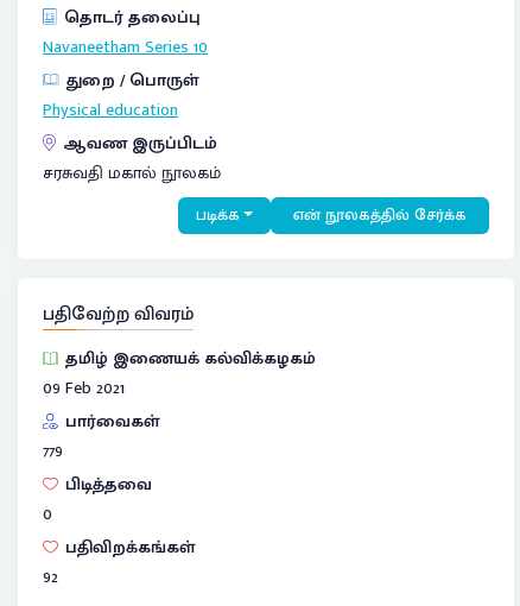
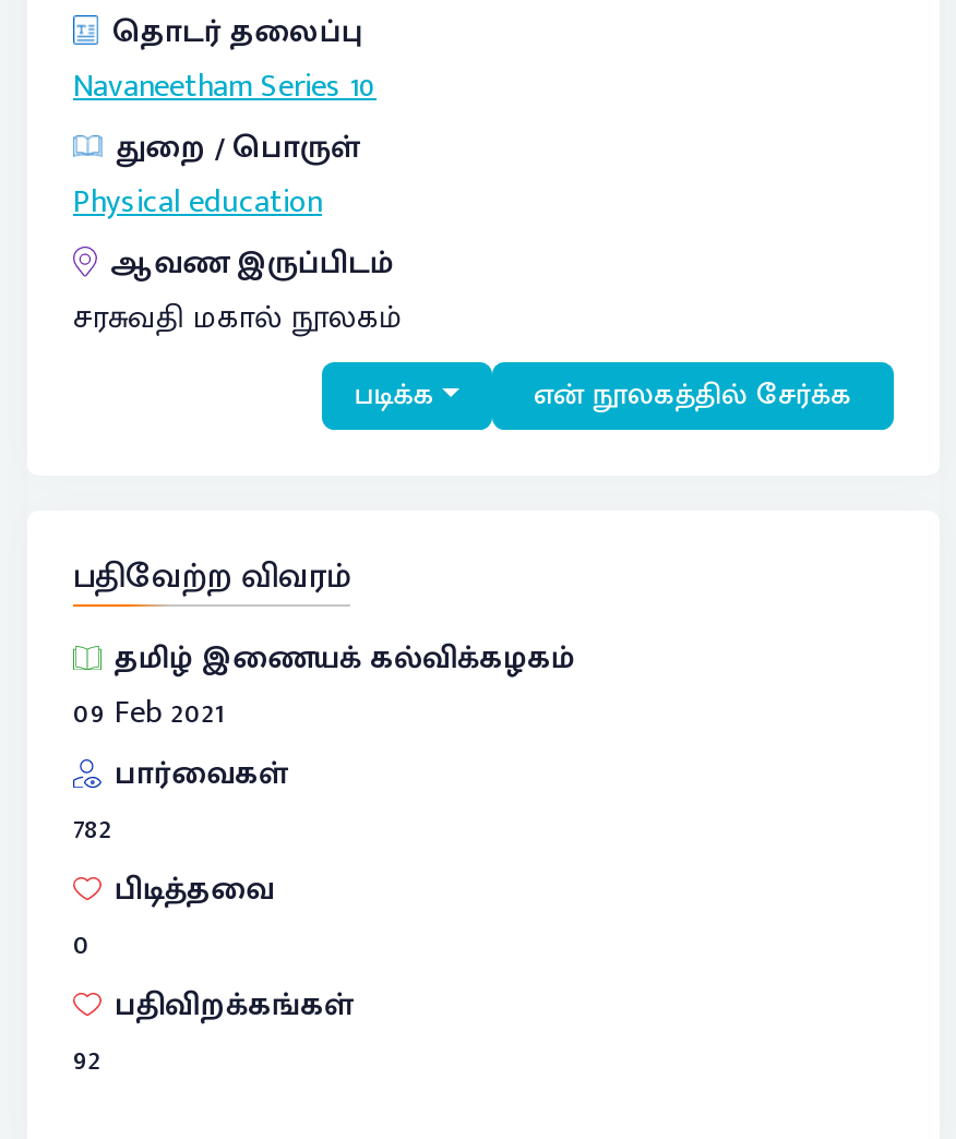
- 779
+ 782
